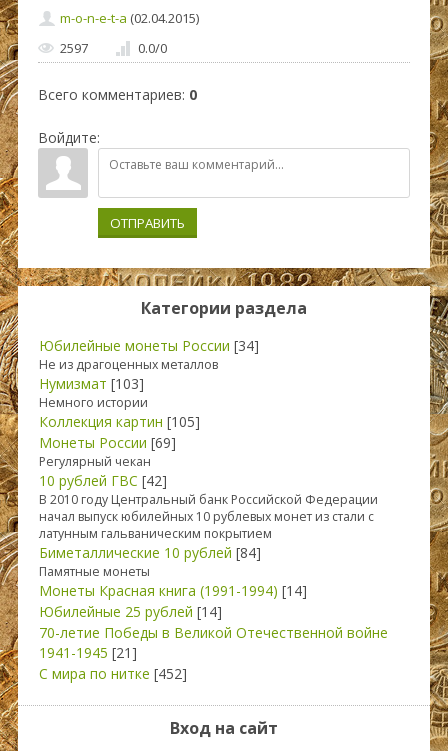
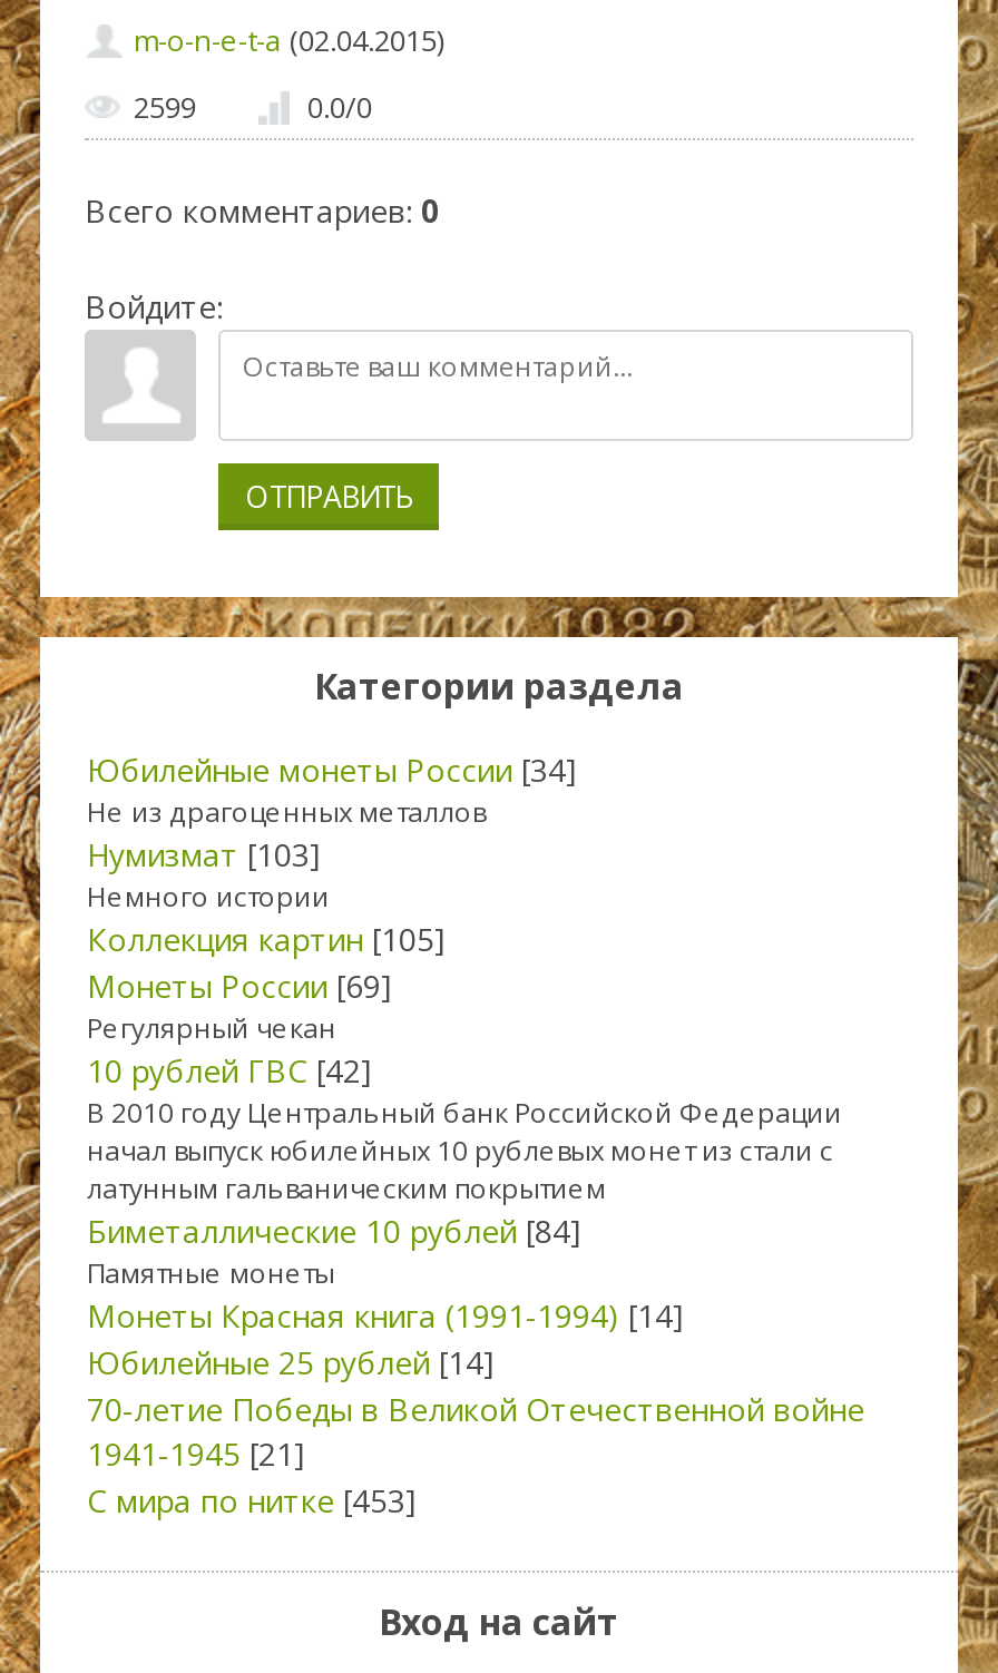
- 2597
+ 2599

- С мира по нитке [452]
+ С мира по нитке [453]
